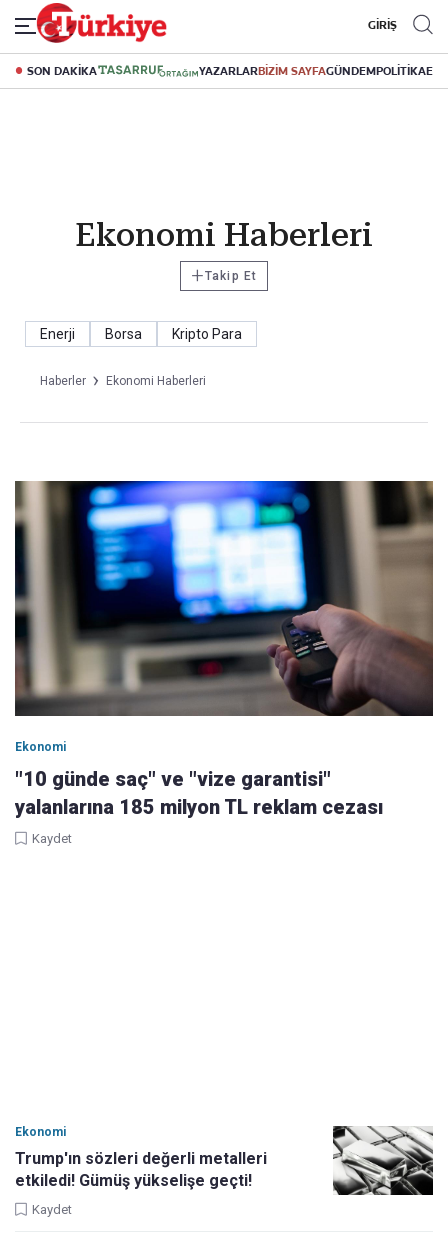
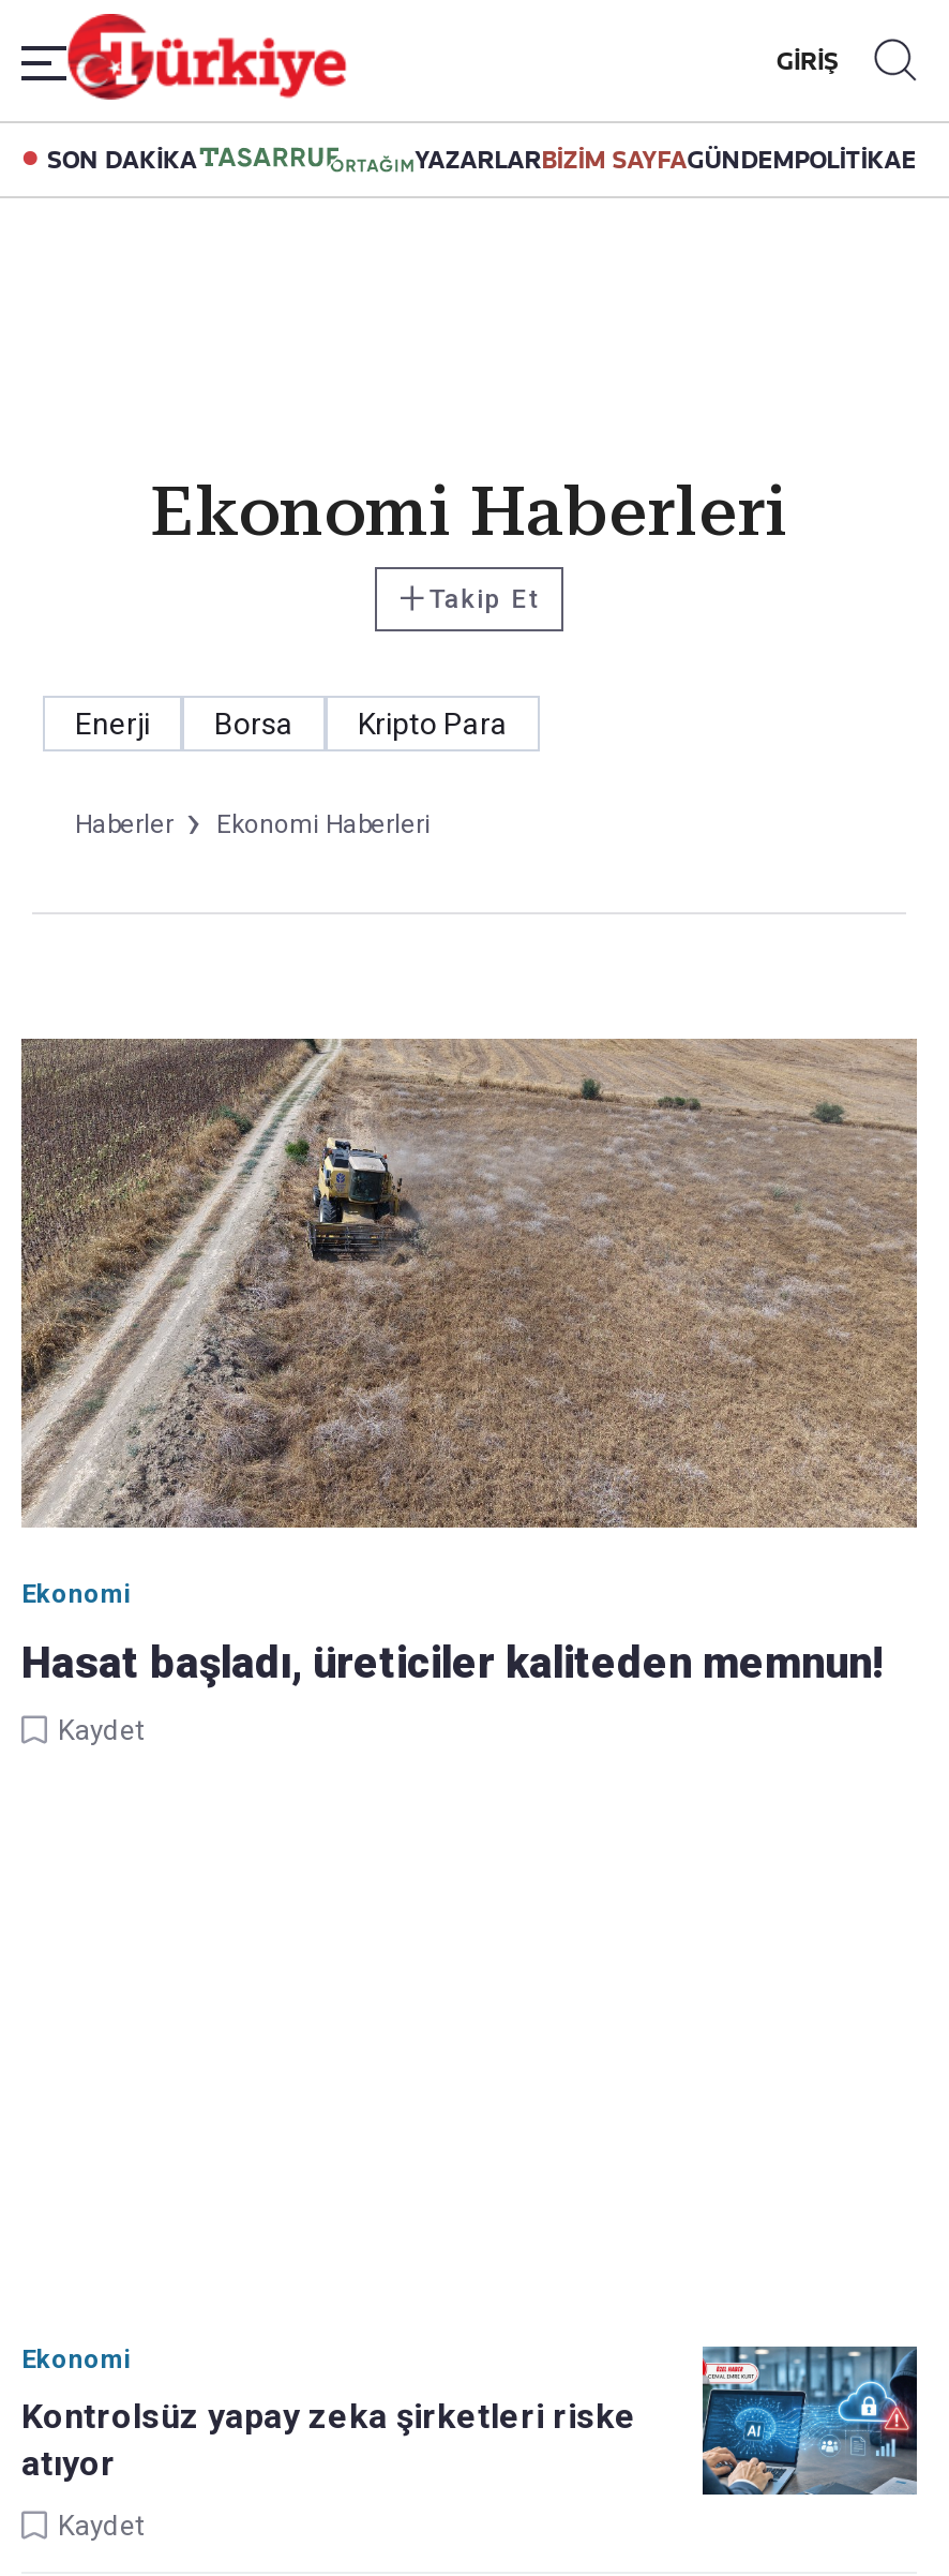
- [image]
+ [image]

- "10 günde saç" ve "vize garantisi"
- yalanlarına 185 milyon TL reklam cezası
+ Hasat başladı, üreticiler kaliteden memnun!

- [image]
+ [image]

- Trump'ın sözleri değerli metalleri
- etkiledi! Gümüş yükselişe geçti!
+ Kontrolsüz yapay zeka şirketleri riske
+ atıyor
